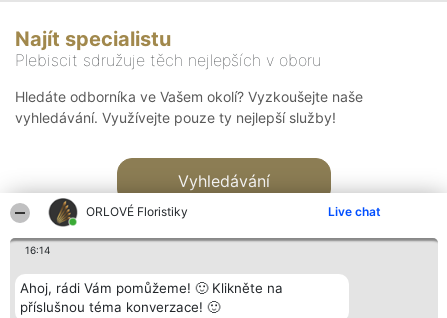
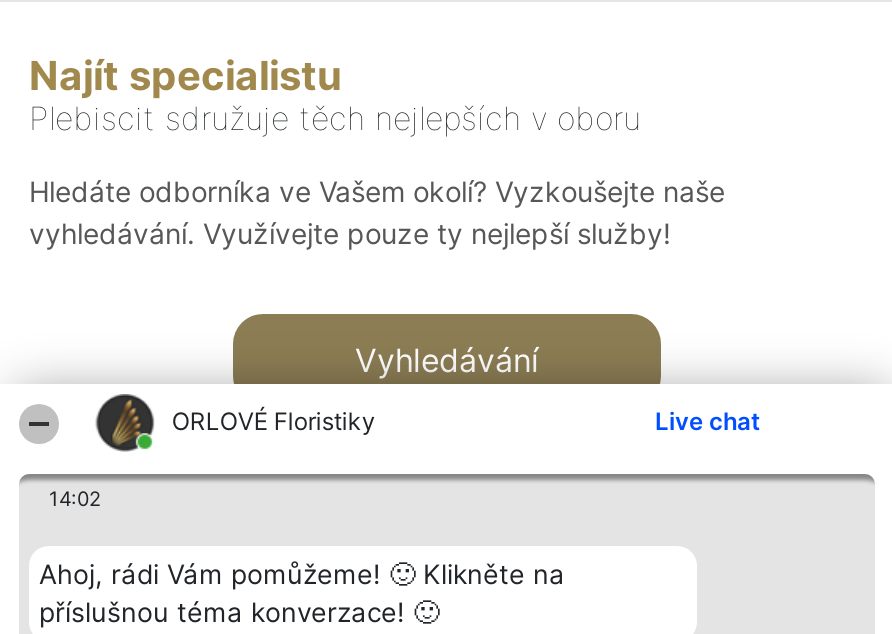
- 16:14
+ 14:02
